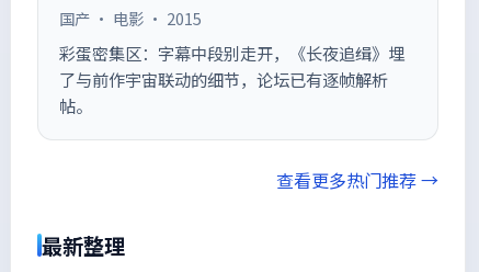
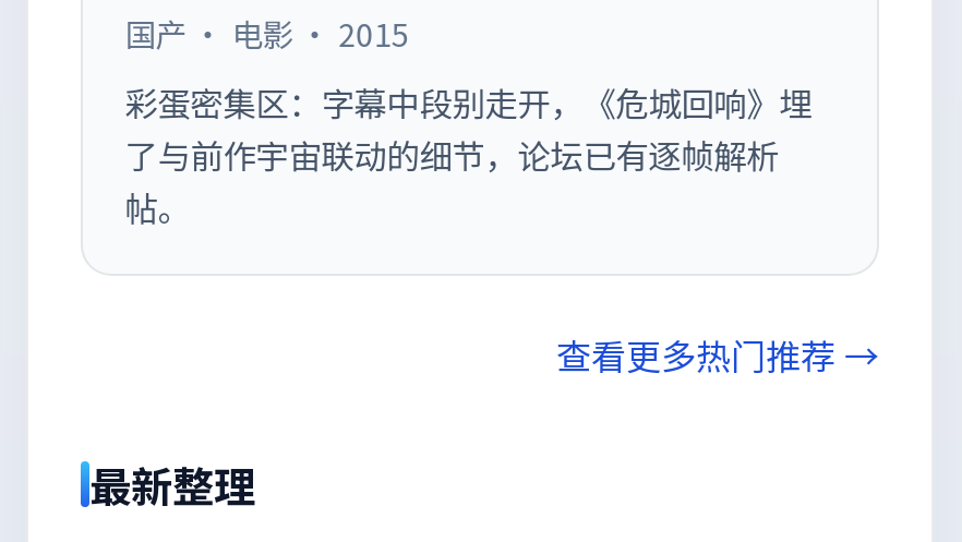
- 彩蛋密集区：字幕中段别走开，《长夜追缉》埋
+ 彩蛋密集区：字幕中段别走开，《危城回响》埋
